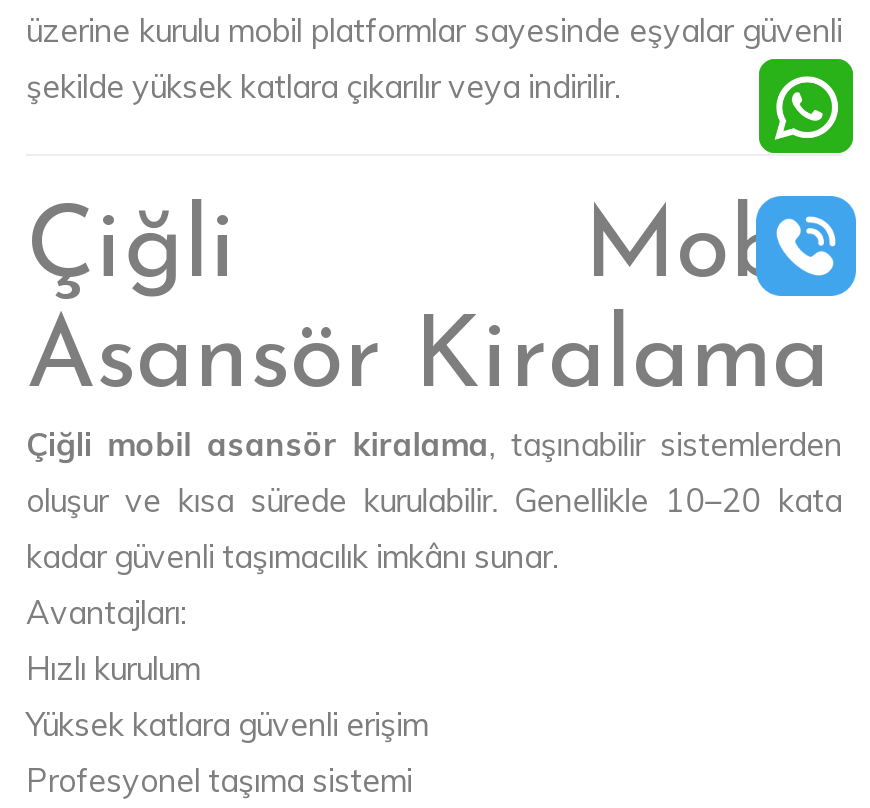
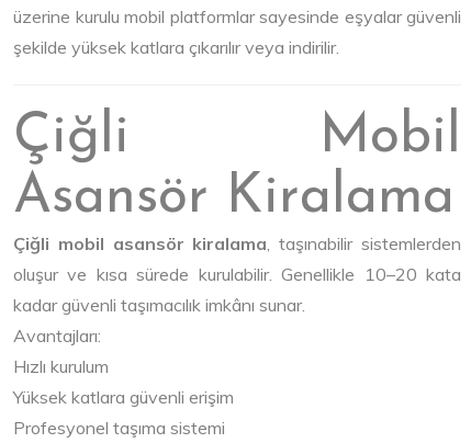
- [image]
